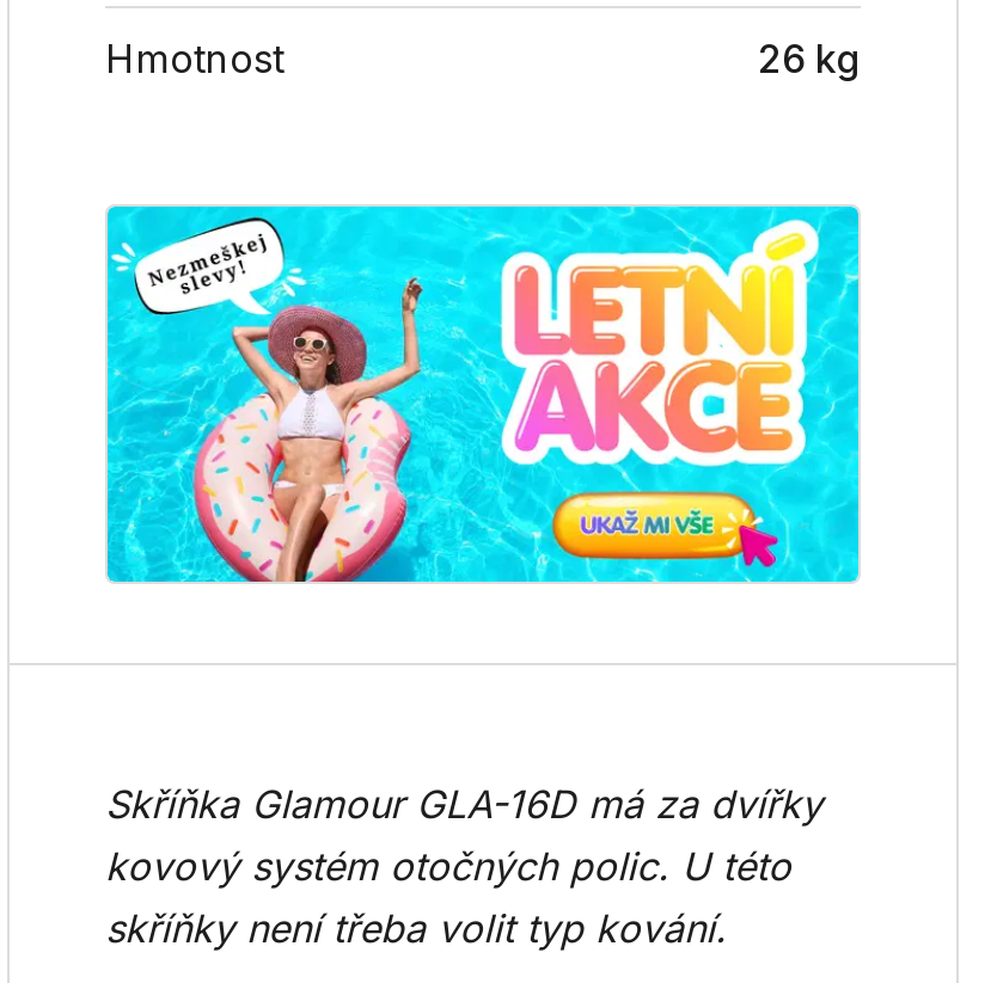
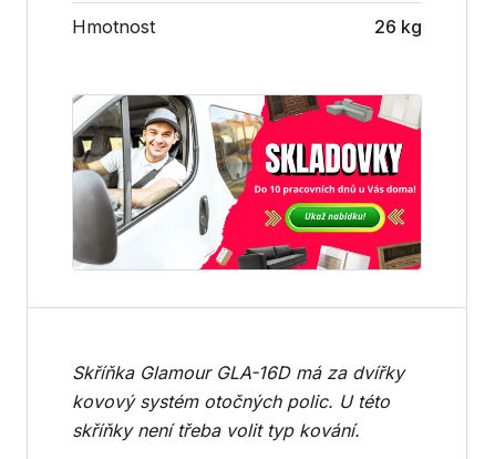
- [image]
+ [image]
